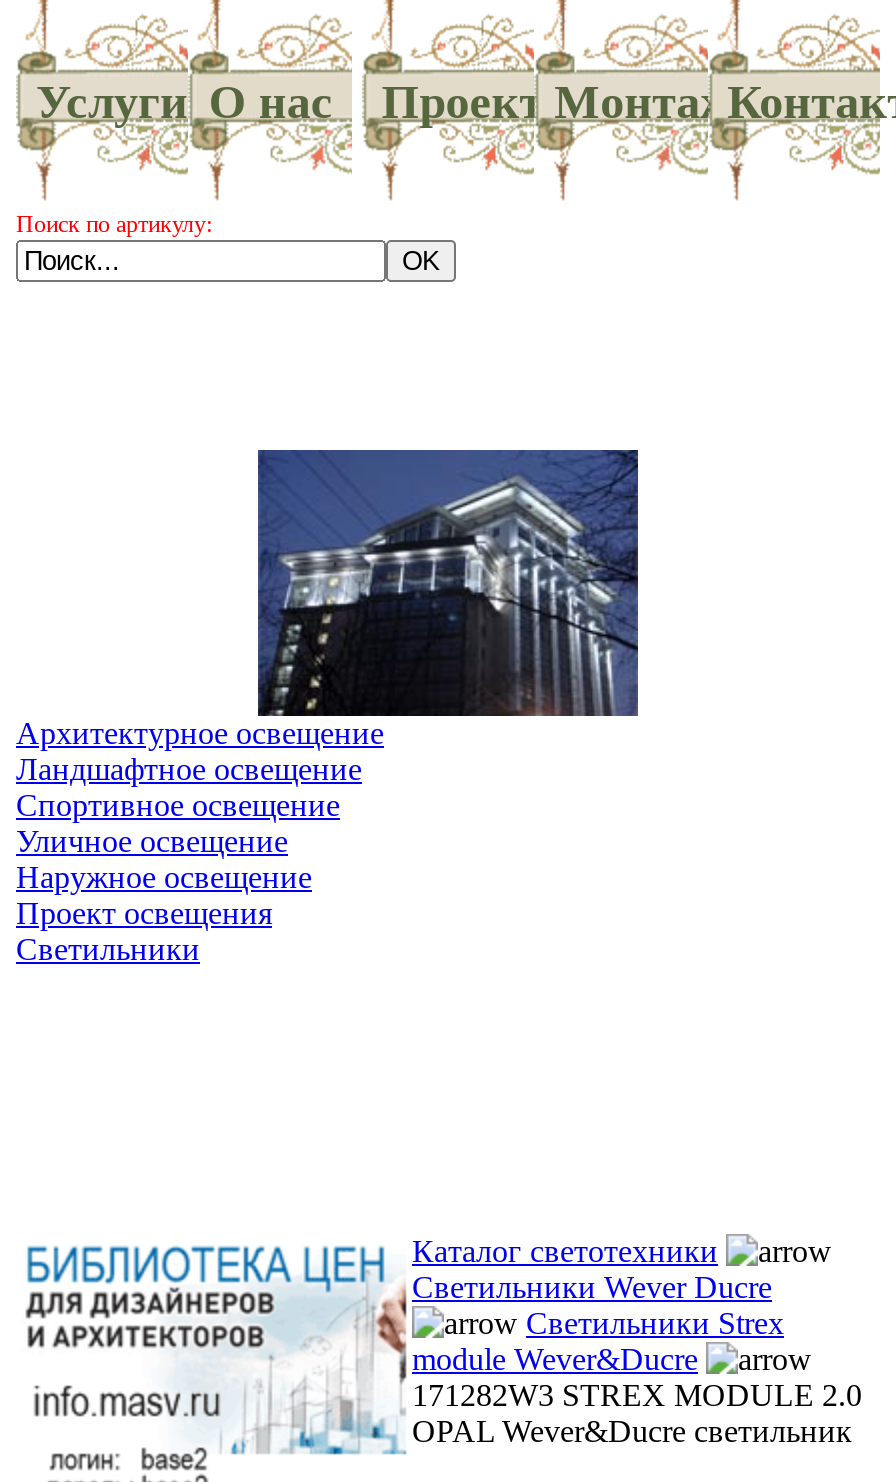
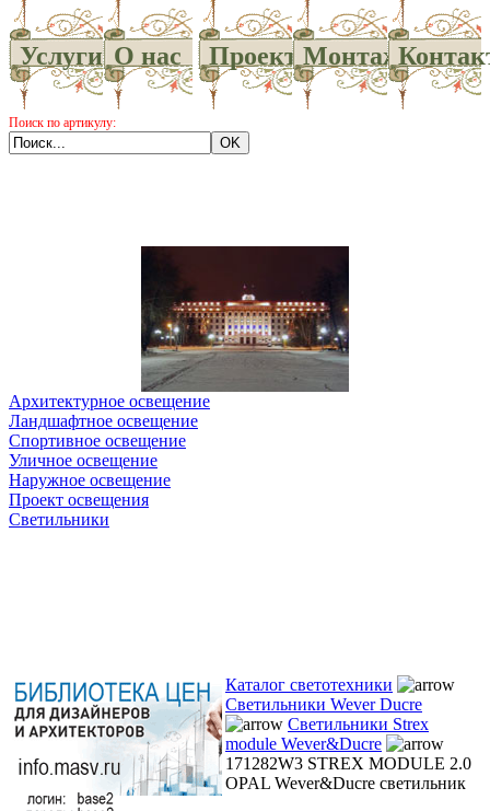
- [image]
+ [image]
